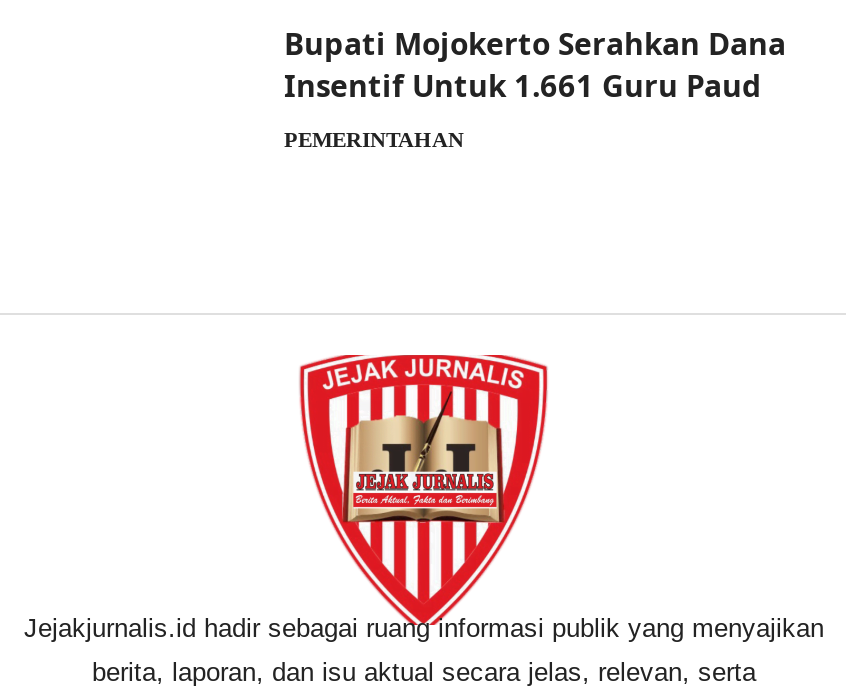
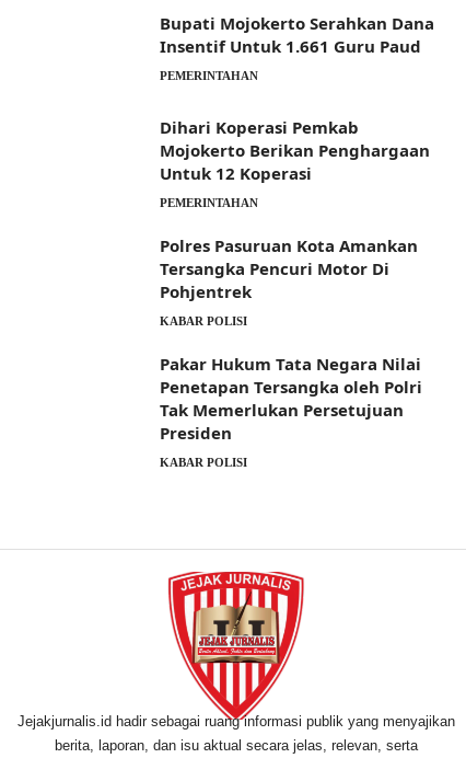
+ Dihari Koperasi Pemkab
+ Mojokerto Berikan Penghargaan
+ Untuk 12 Koperasi
+ PEMERINTAHAN
+ Polres Pasuruan Kota Amankan
+ Tersangka Pencuri Motor Di
+ Pohjentrek
+ KABAR POLISI
+ Pakar Hukum Tata Negara Nilai
+ Penetapan Tersangka oleh Polri
+ Tak Memerlukan Persetujuan
+ Presiden
+ KABAR POLISI
